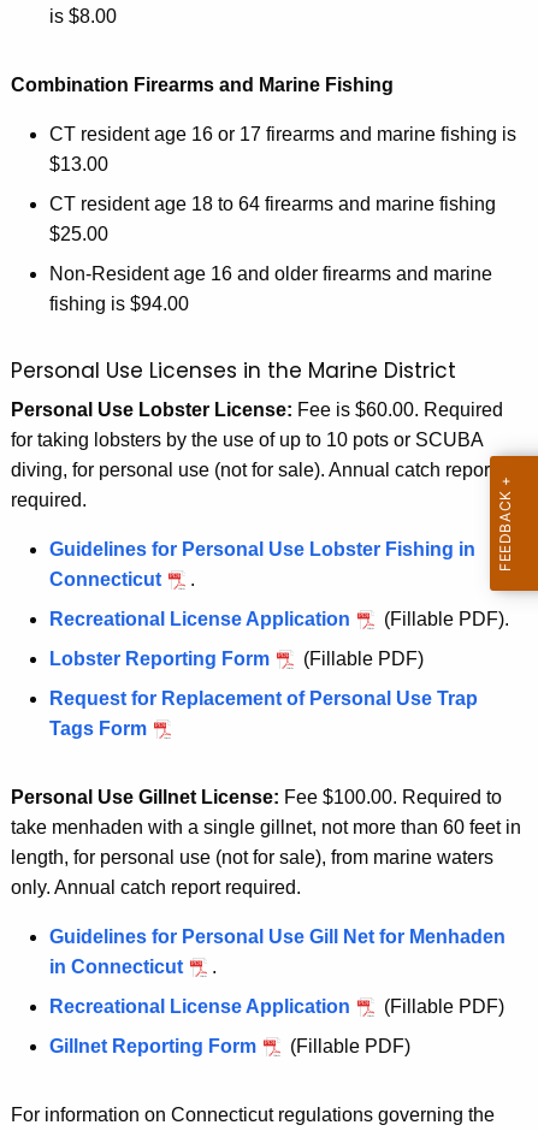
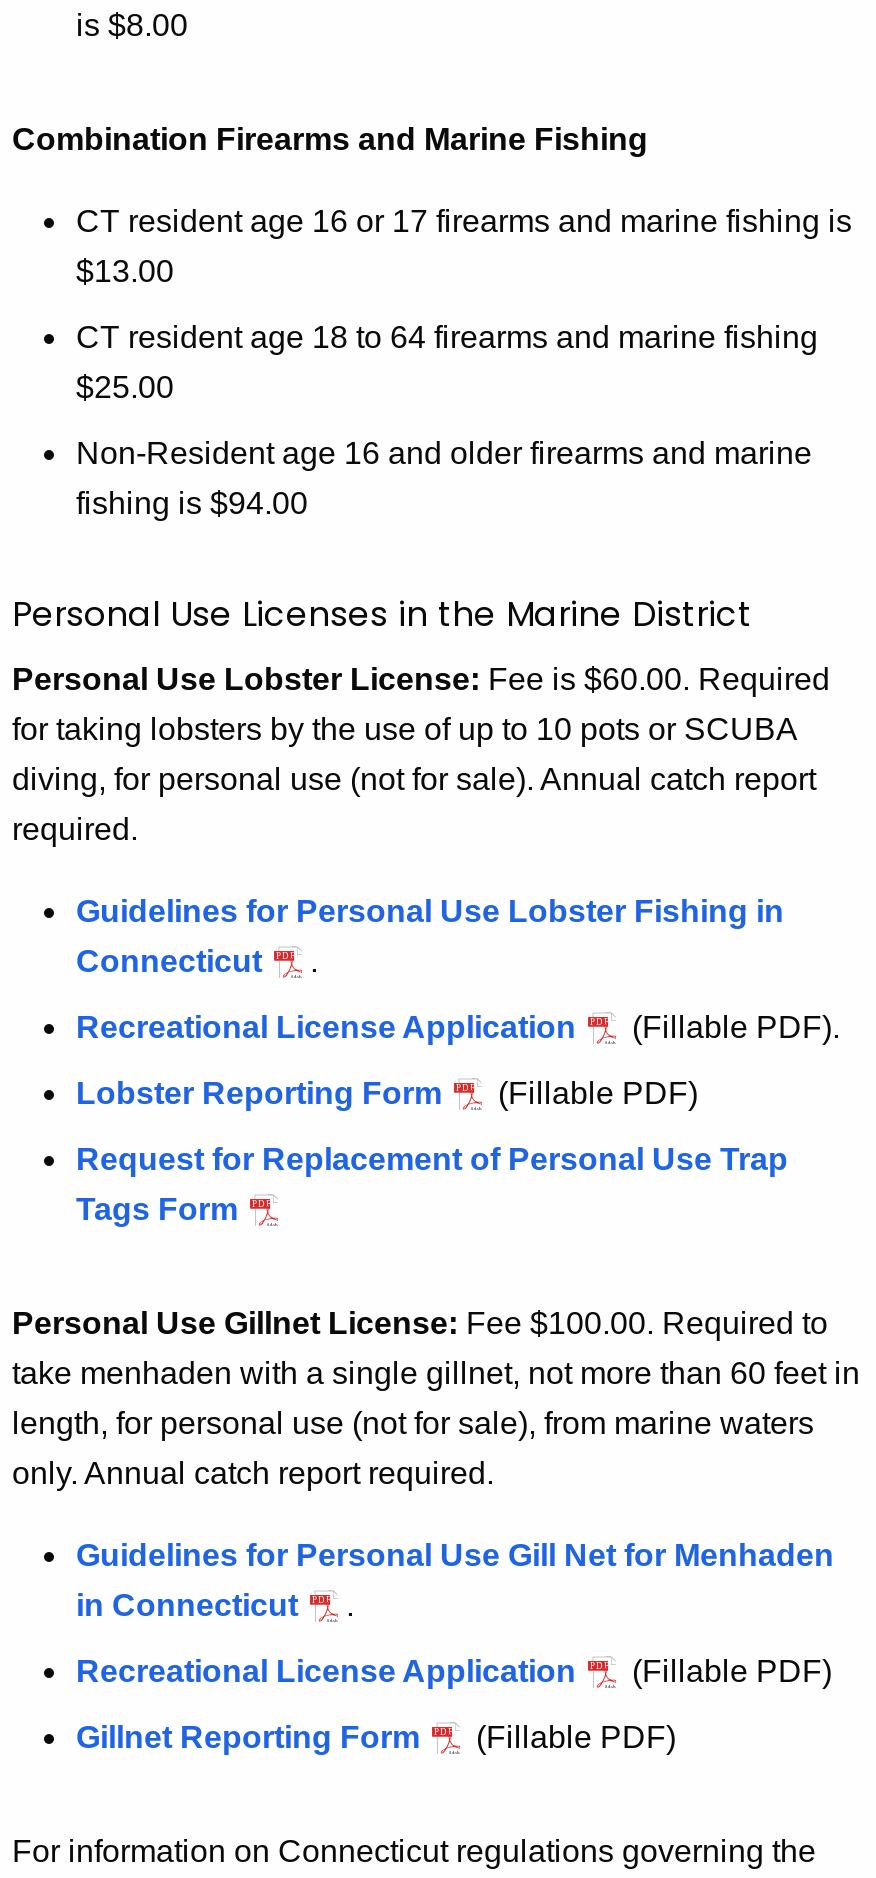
- [image]
